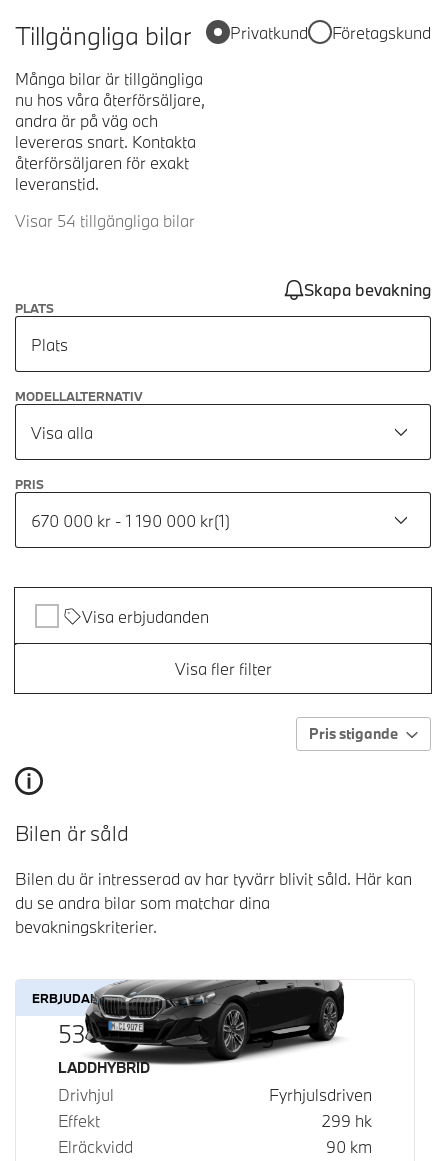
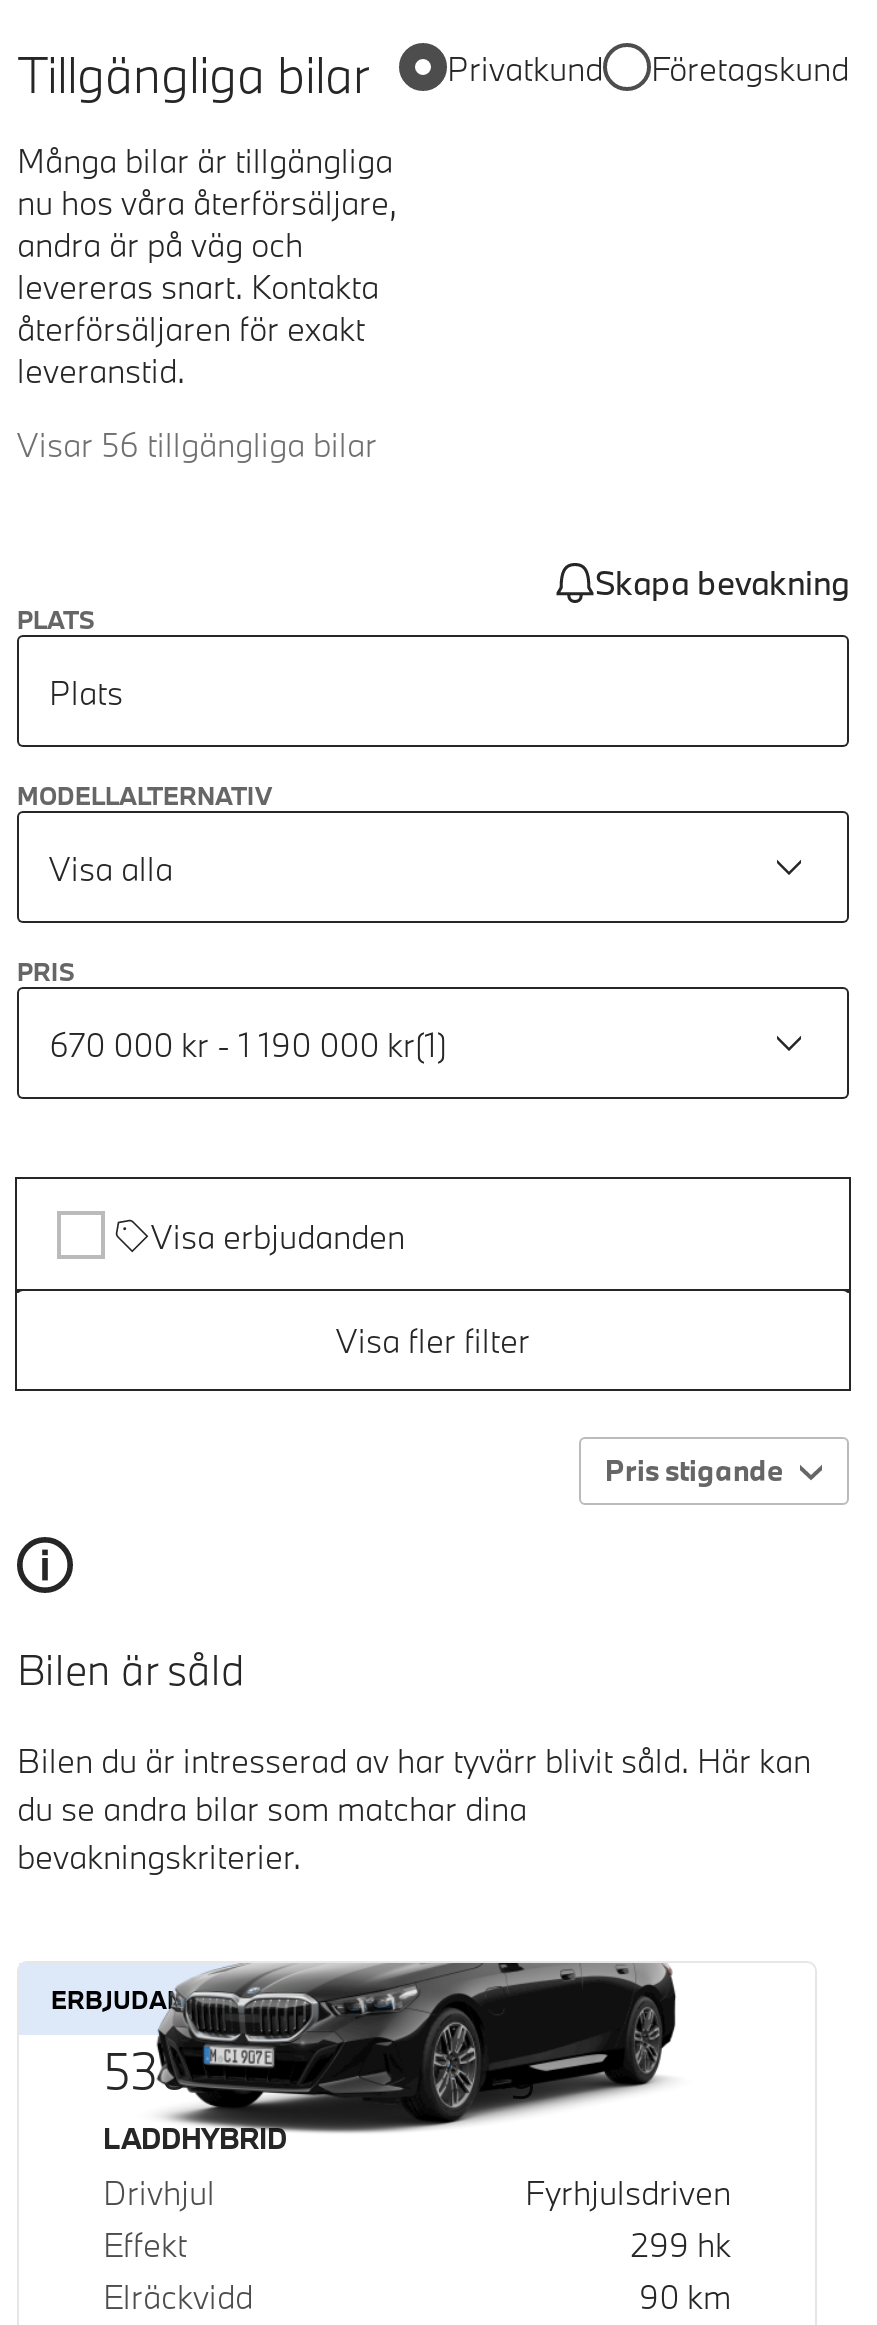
- Visar 54 tillgängliga bilar
+ Visar 56 tillgängliga bilar
